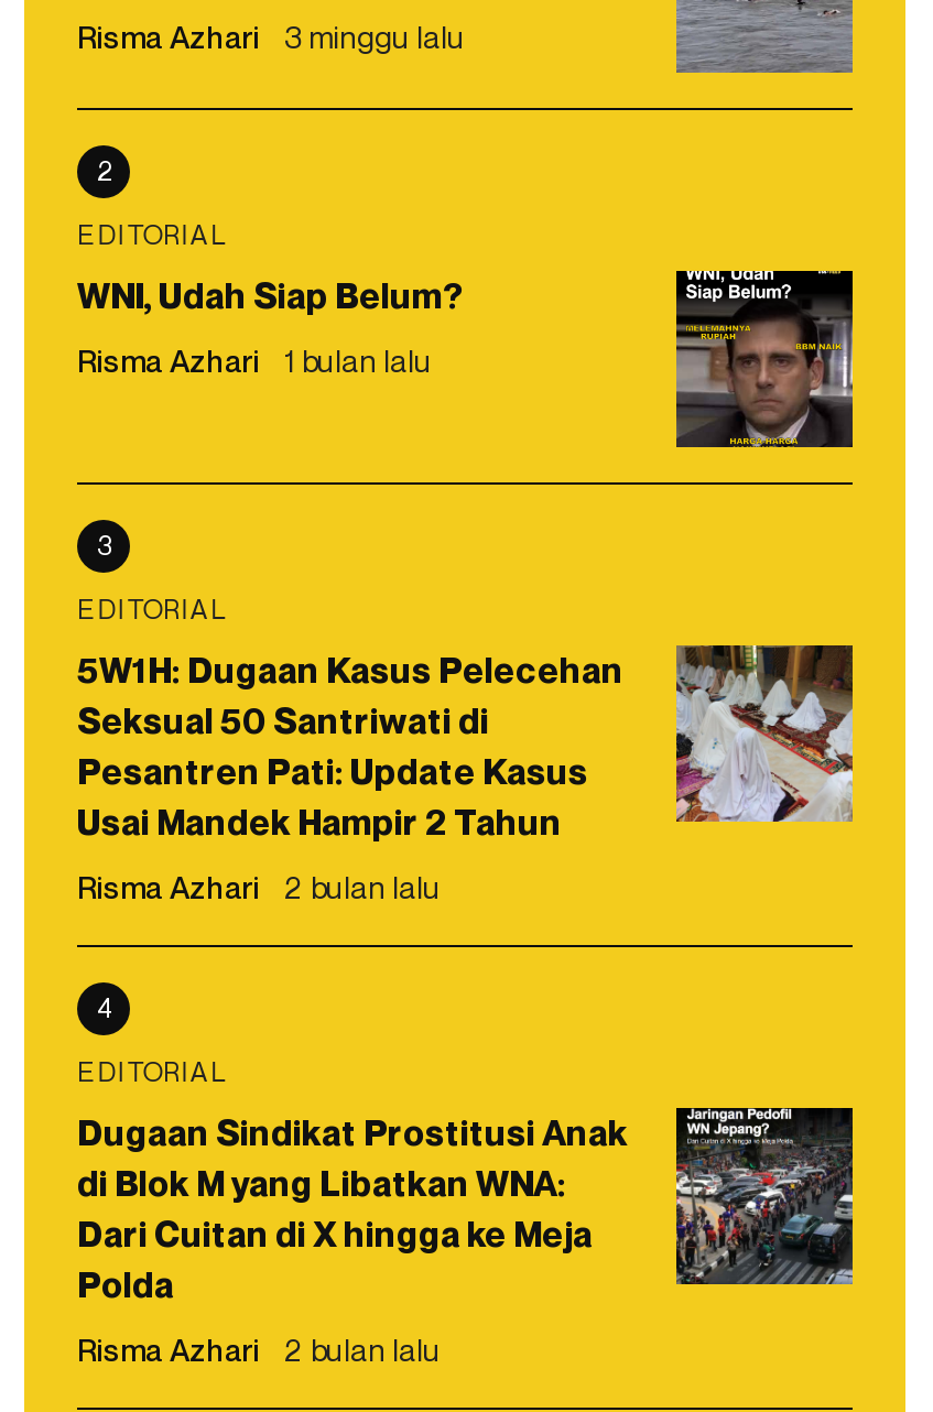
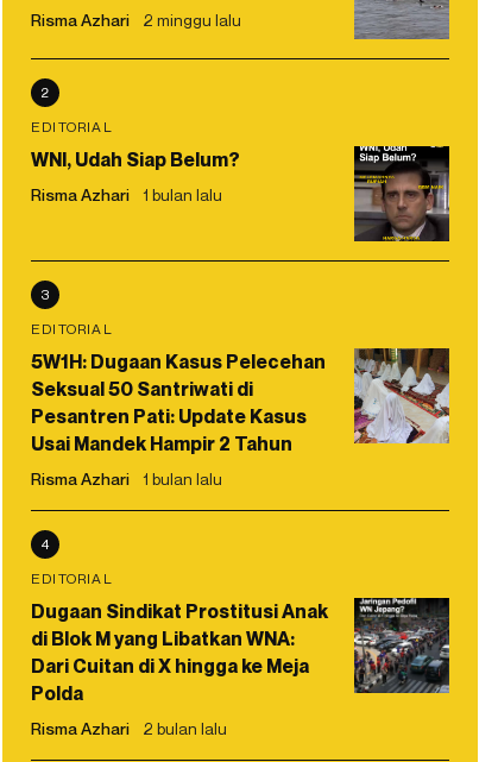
- Risma Azhari 3 minggu lalu
+ Risma Azhari 2 minggu lalu

- Risma Azhari 2 bulan lalu
+ Risma Azhari 1 bulan lalu
